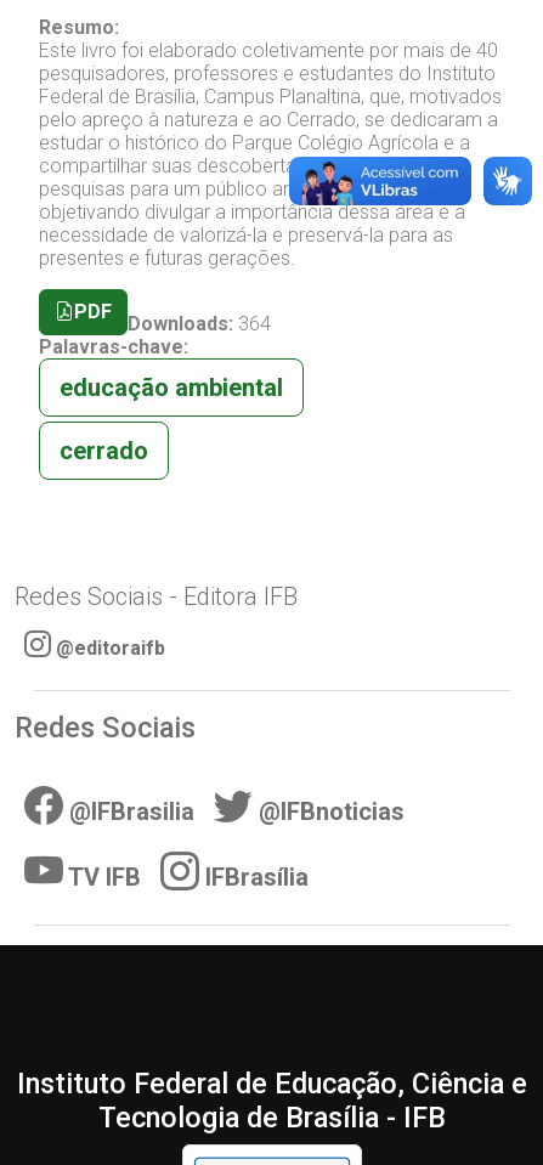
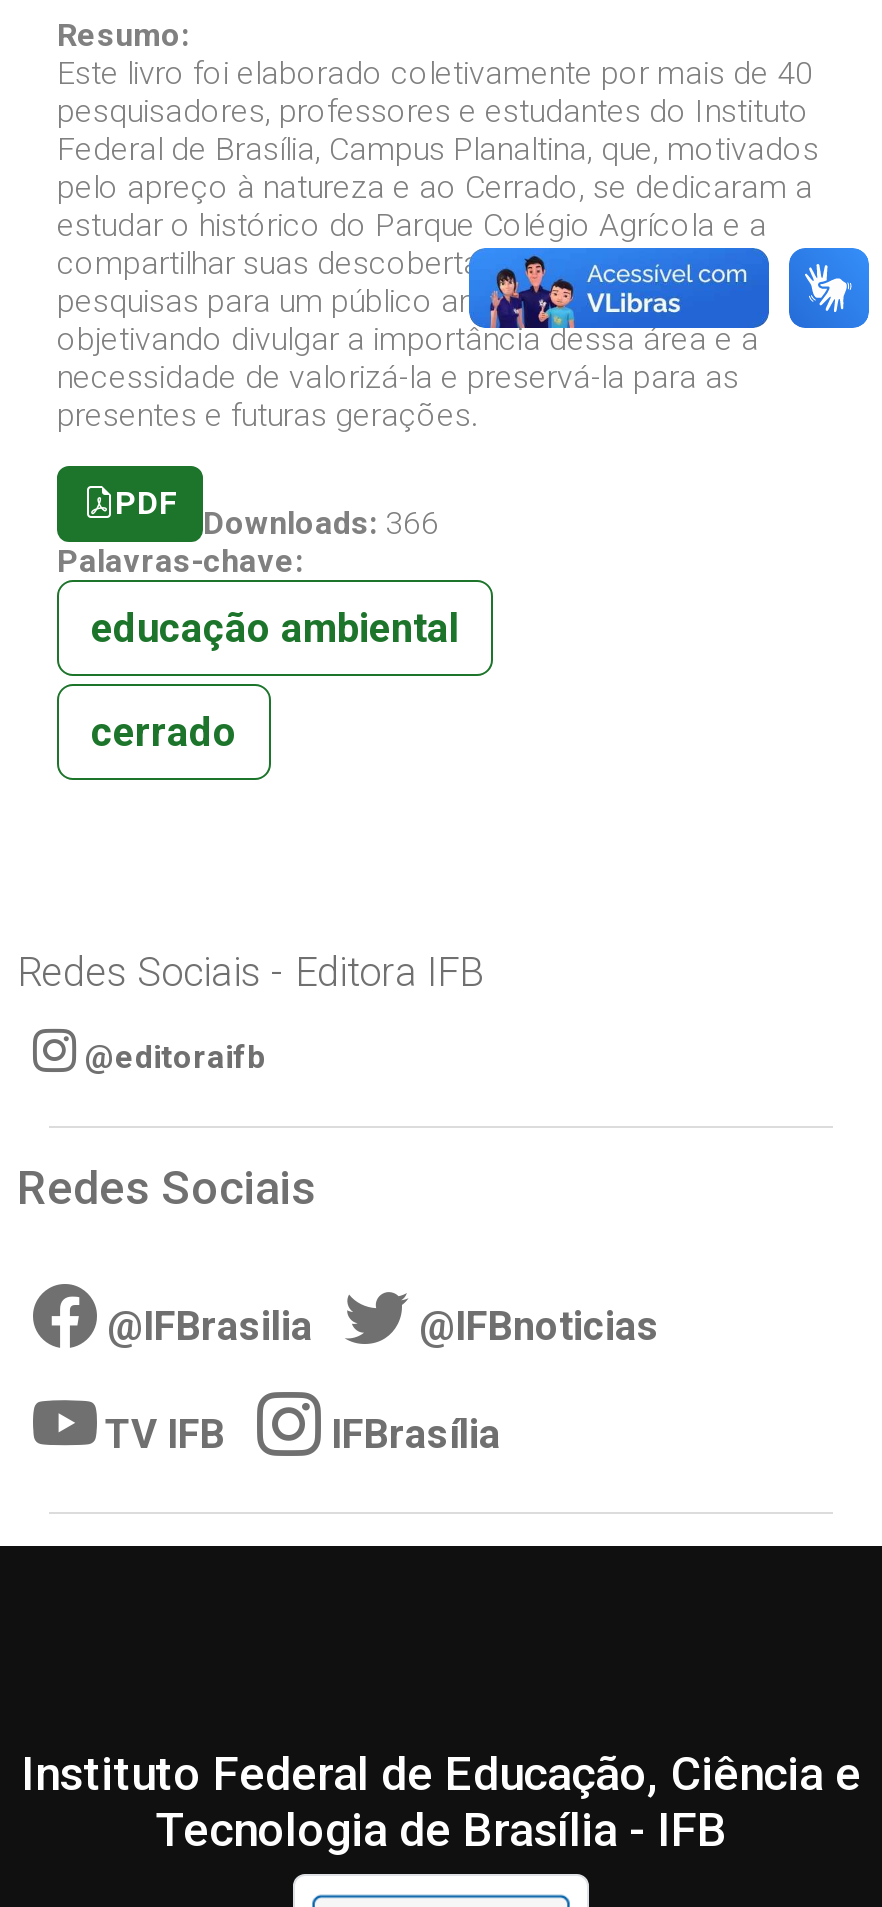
- Downloads: 364
+ Downloads: 366
